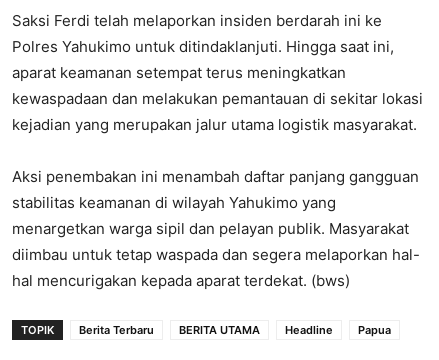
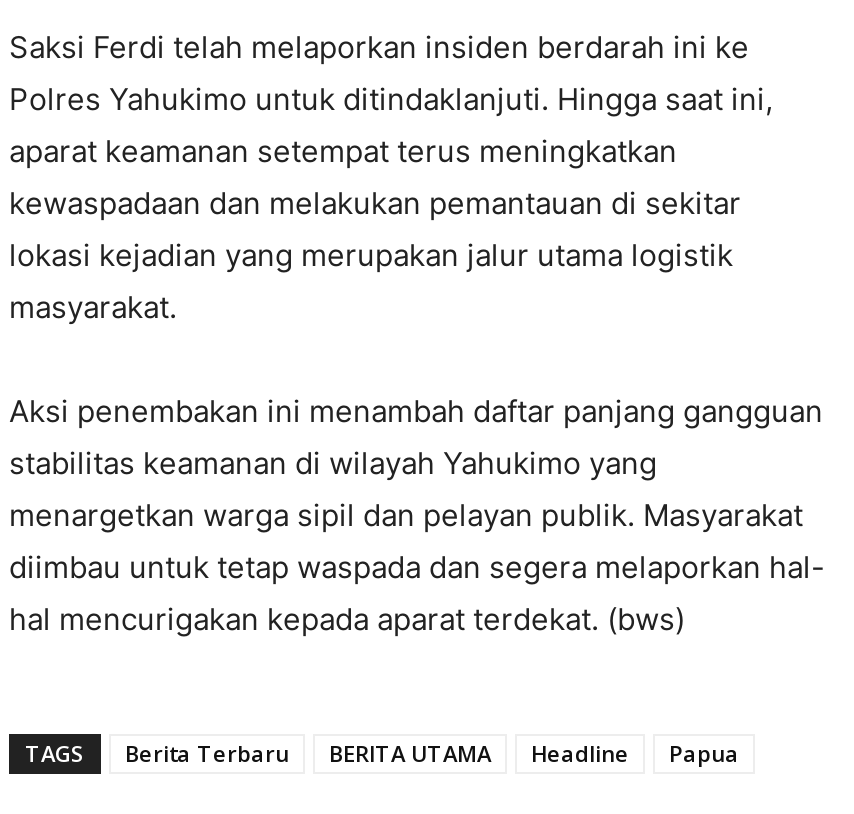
- TOPIK
+ TAGS
